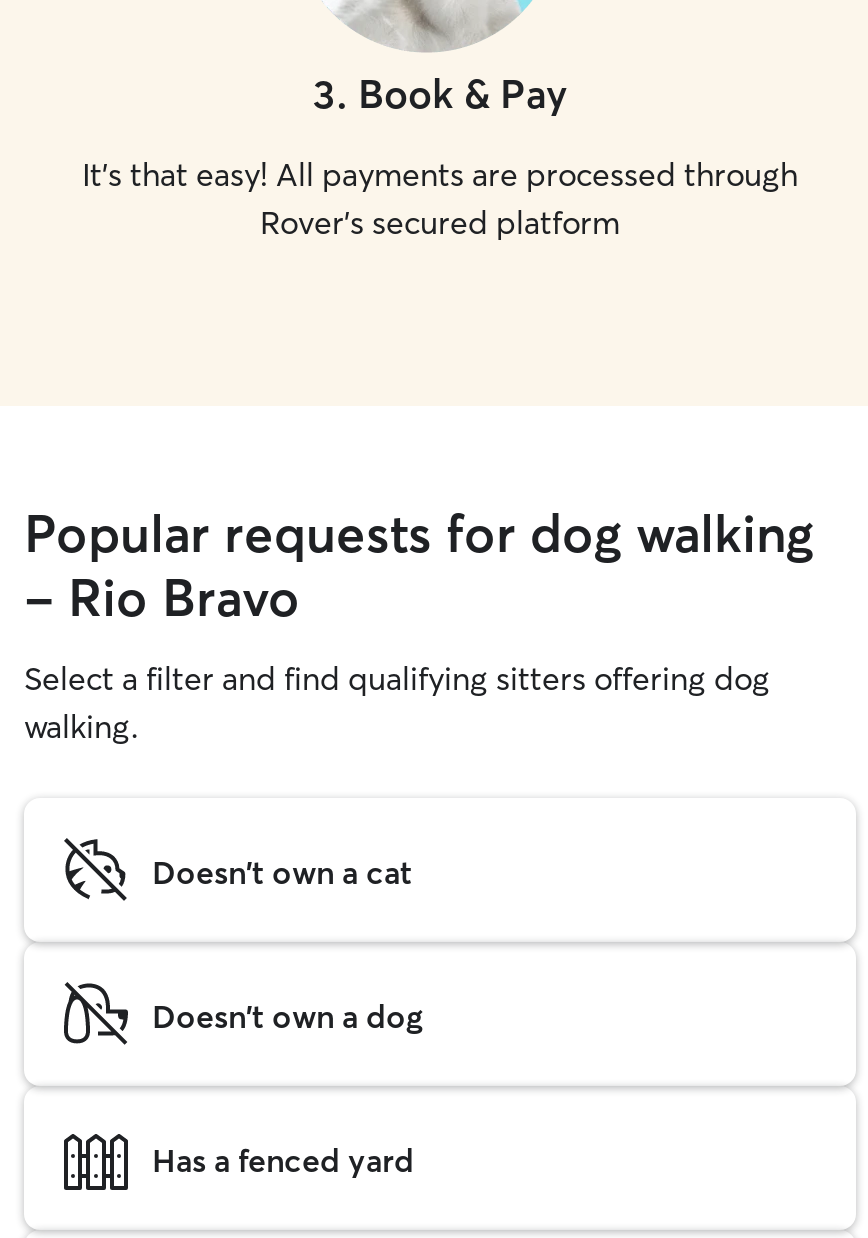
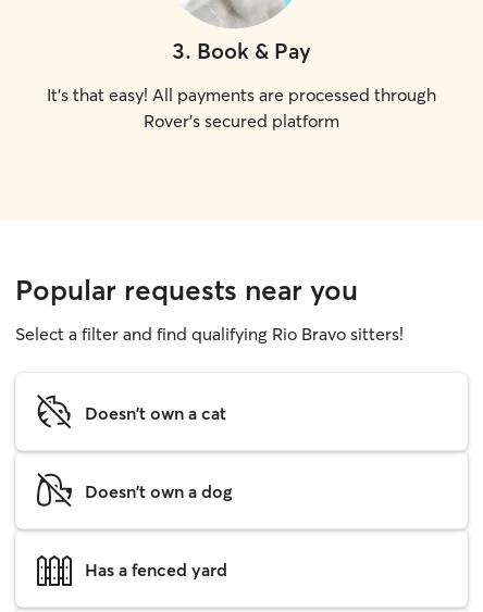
- Popular requests for dog walking
- - Rio Bravo
- Select a filter and find qualifying sitters offering dog
- walking.
+ Popular requests near you
+ Select a filter and find qualifying Rio Bravo sitters!
